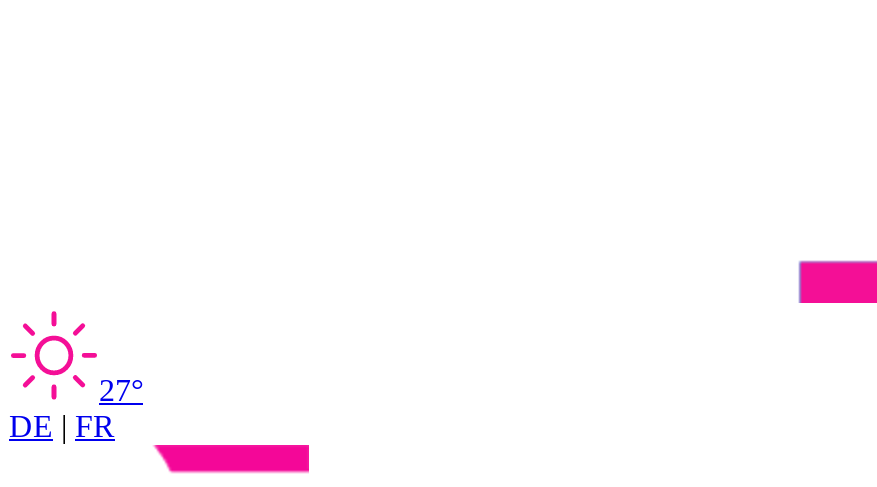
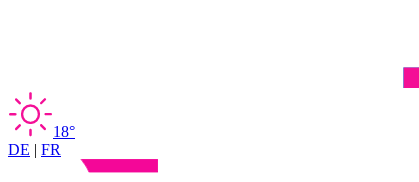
- 27°
+ 18°
